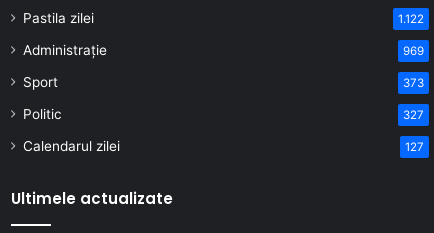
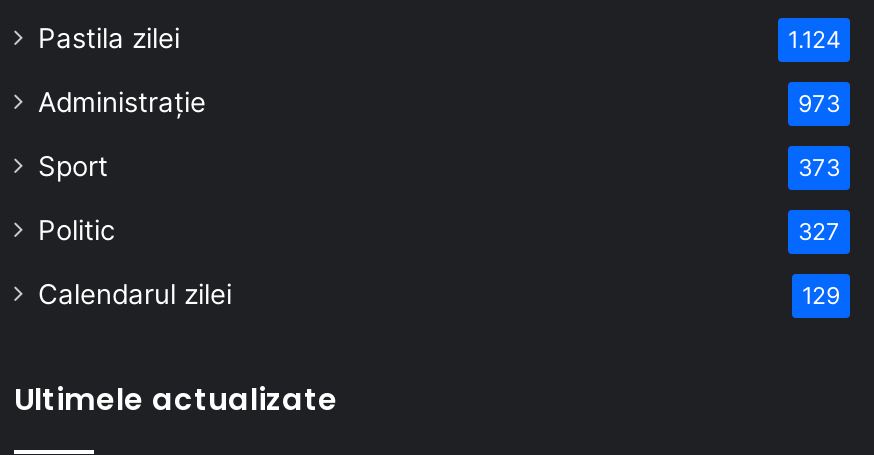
- 1.122
+ 1.124

- 969
+ 973

- 127
+ 129
